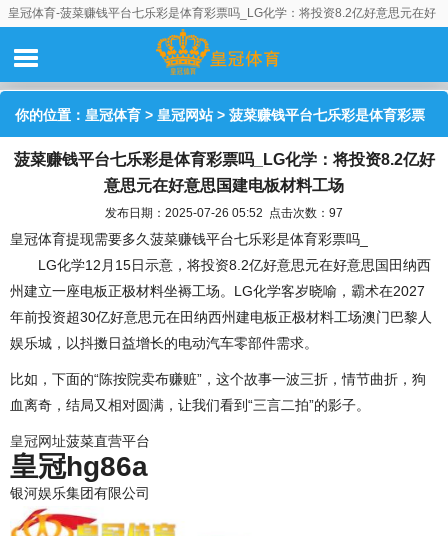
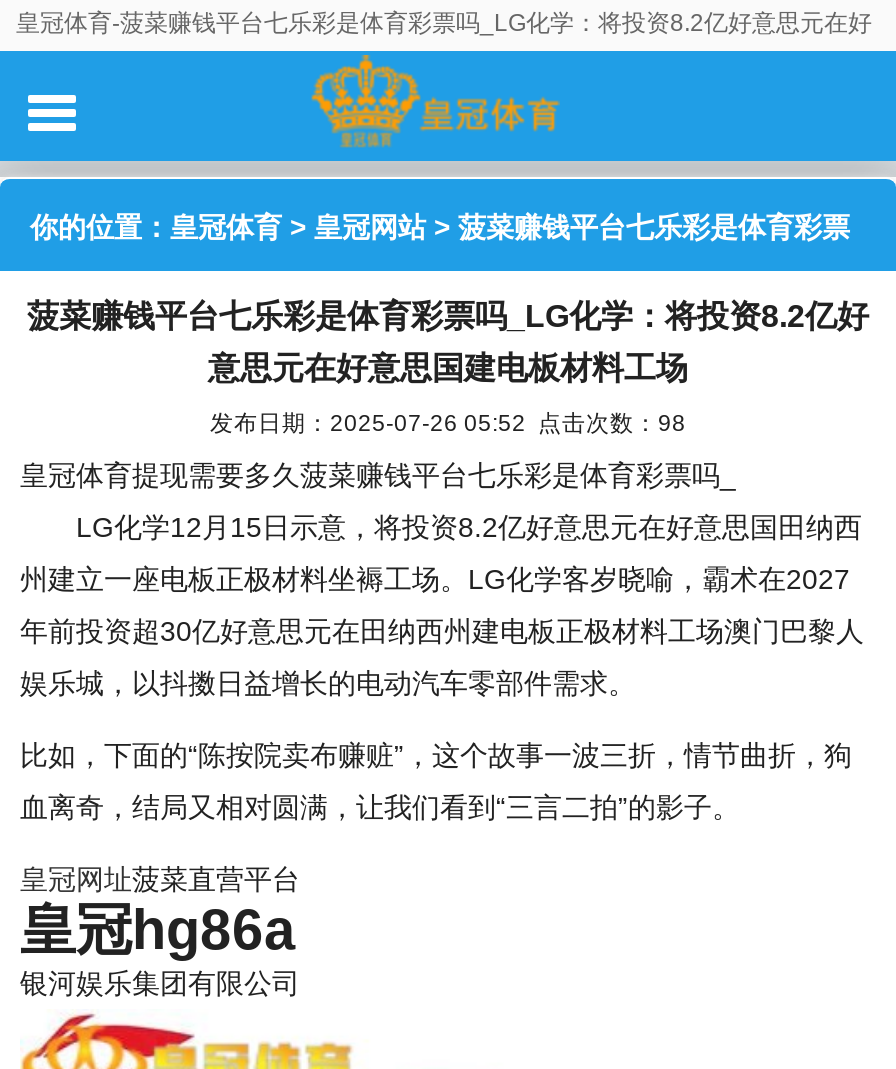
- 发布日期：2025-07-26 05:52 点击次数：97
+ 发布日期：2025-07-26 05:52 点击次数：98
